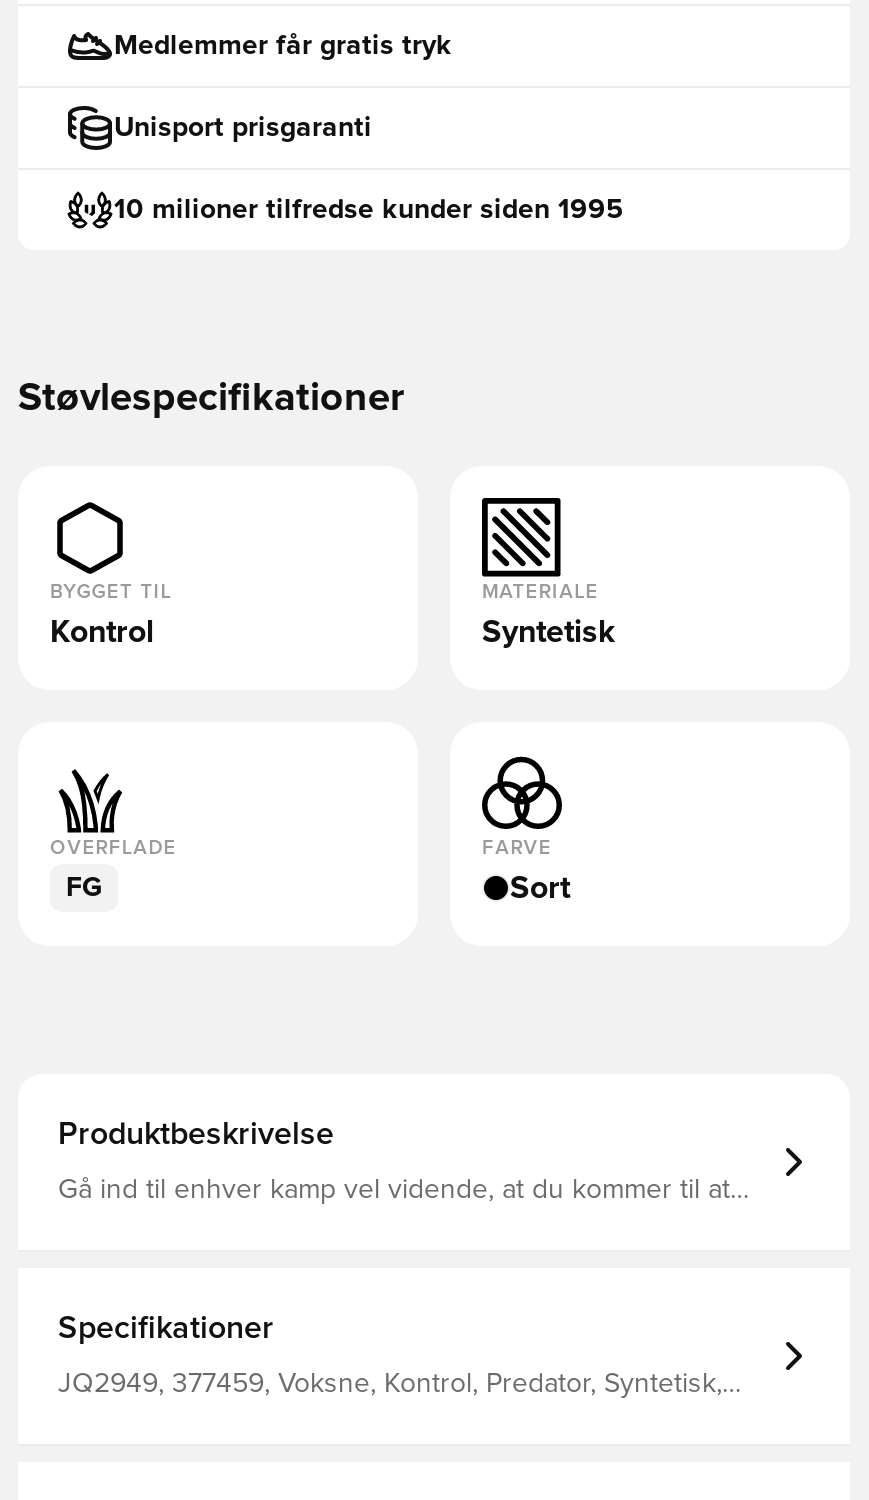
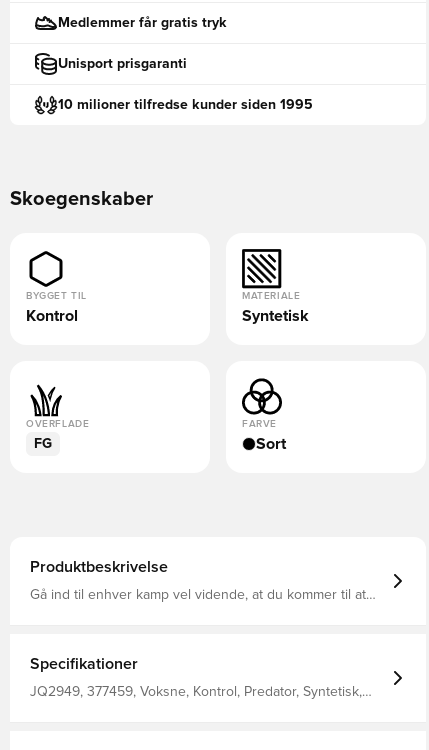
- Støvlespecifikationer
+ Skoegenskaber
